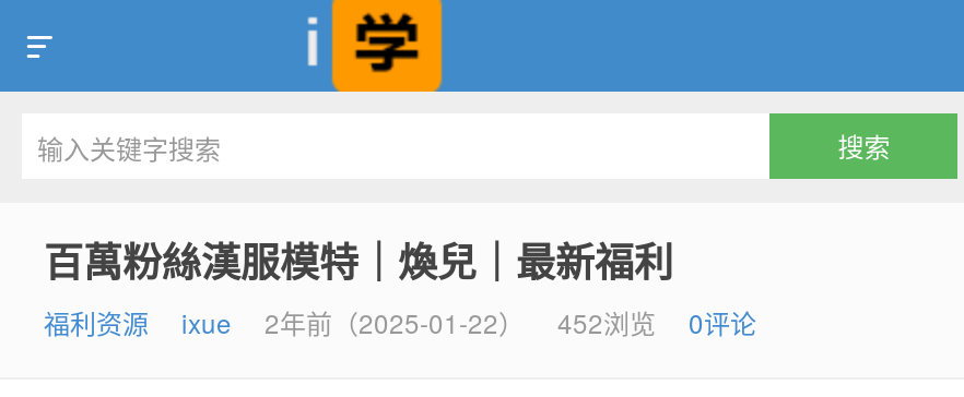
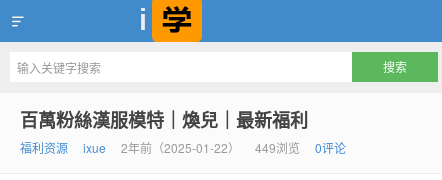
- 福利资源 ixue 2年前（2025-01-22） 452浏览 0评论
+ 福利资源 ixue 2年前（2025-01-22） 449浏览 0评论
